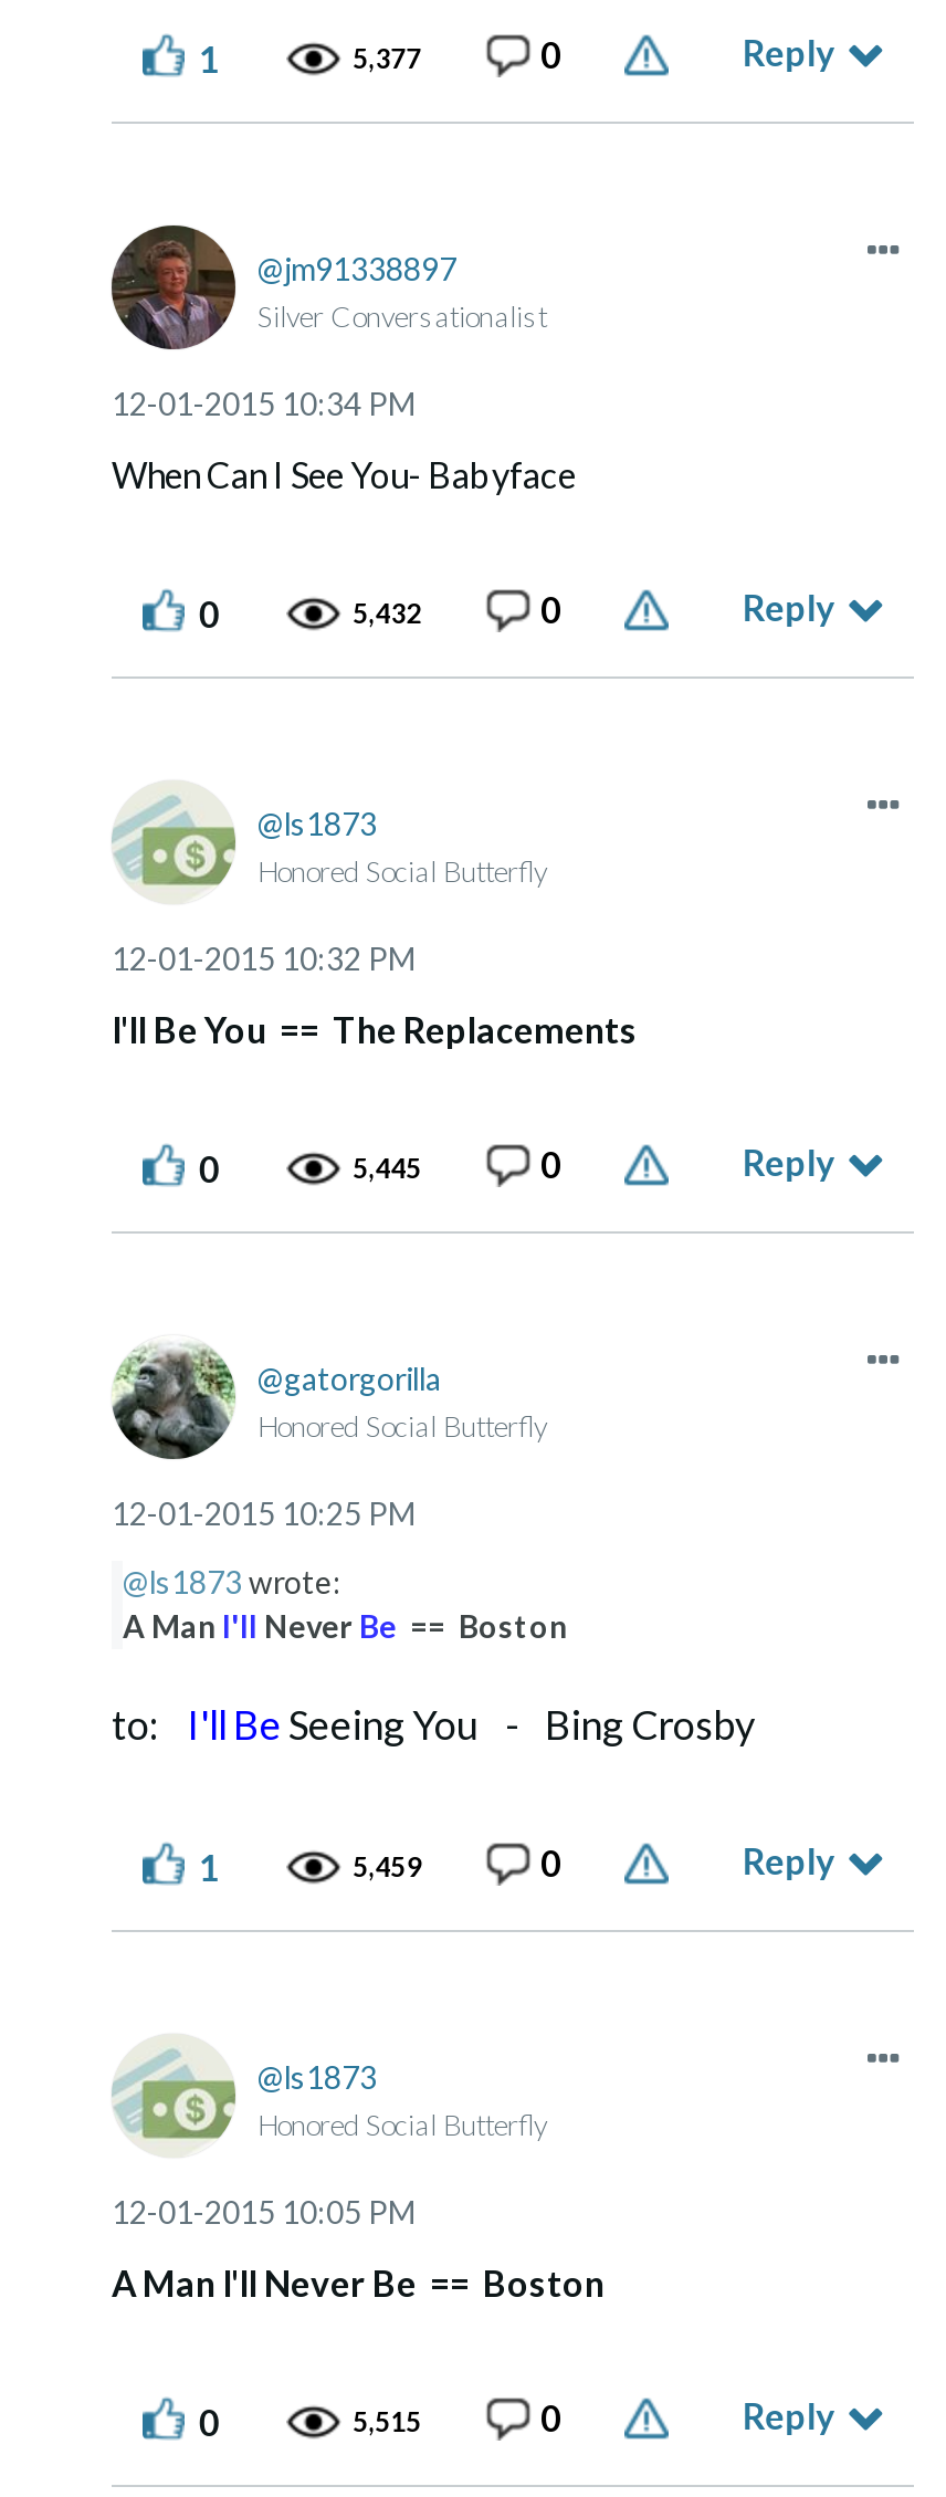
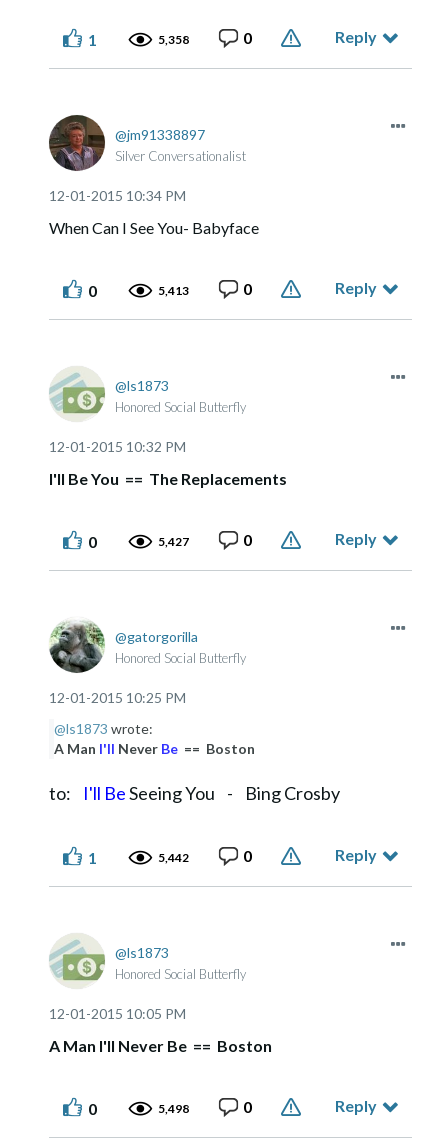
- 5,377
+ 5,358

- 5,432
+ 5,413

- 5,445
+ 5,427

- 5,459
+ 5,442

- 5,515
+ 5,498
